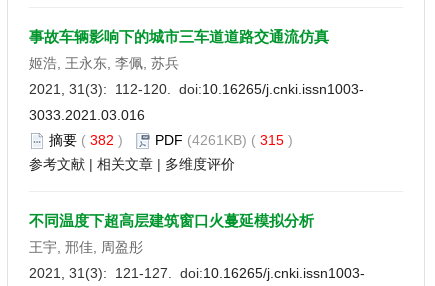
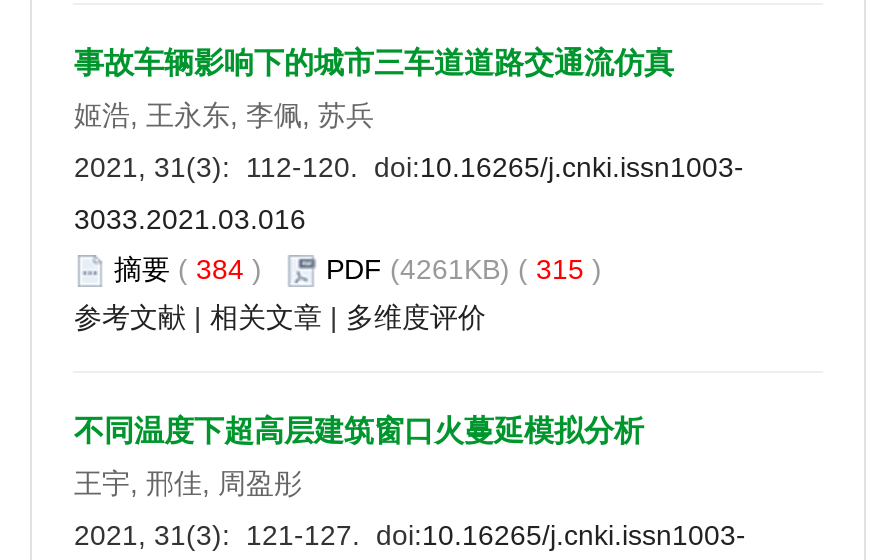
- 摘要(382) PDF (4261KB) (315)
+ 摘要(384) PDF (4261KB) (315)
